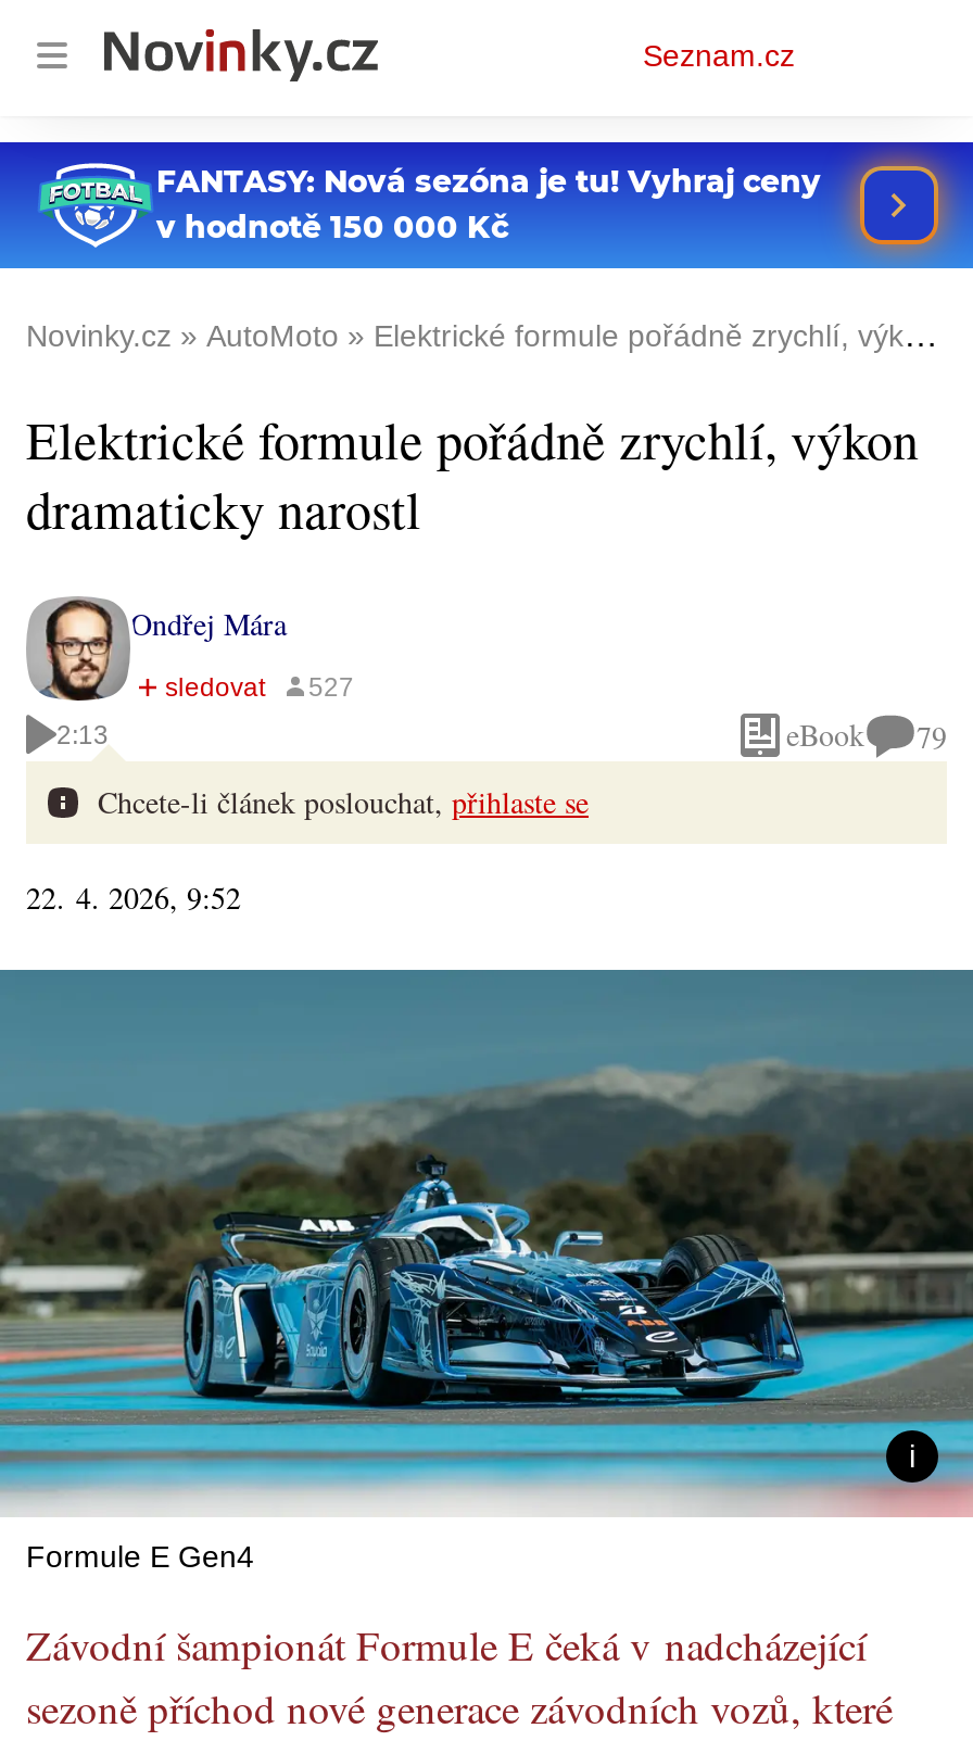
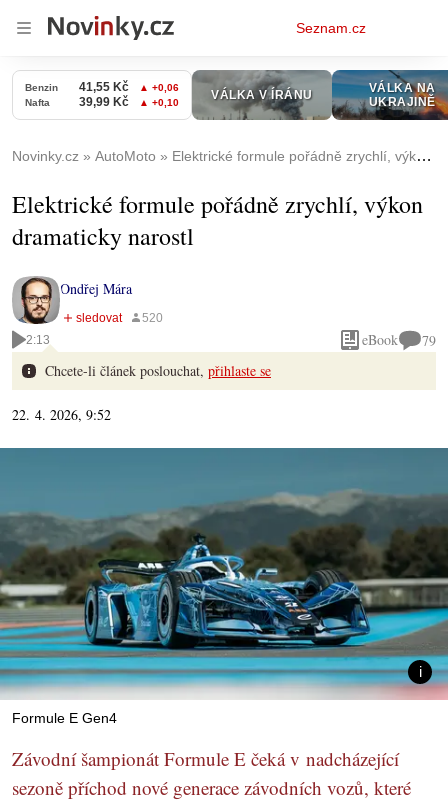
- [image]
+ [image]
